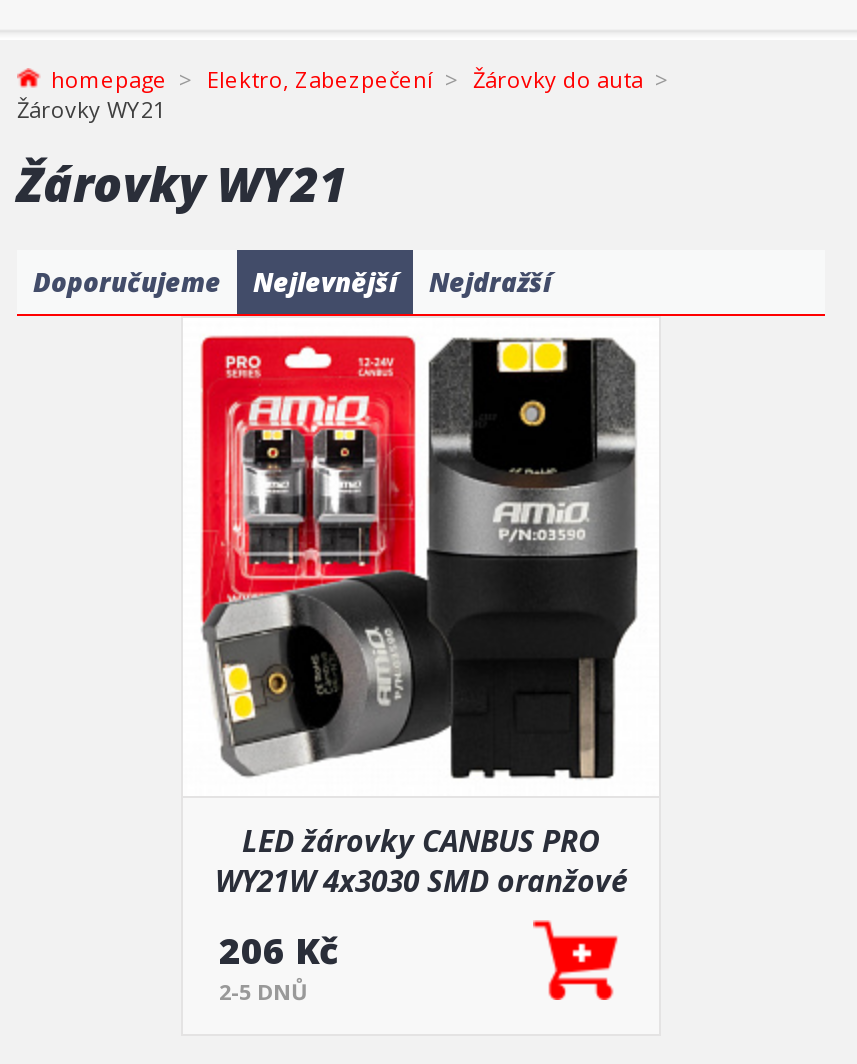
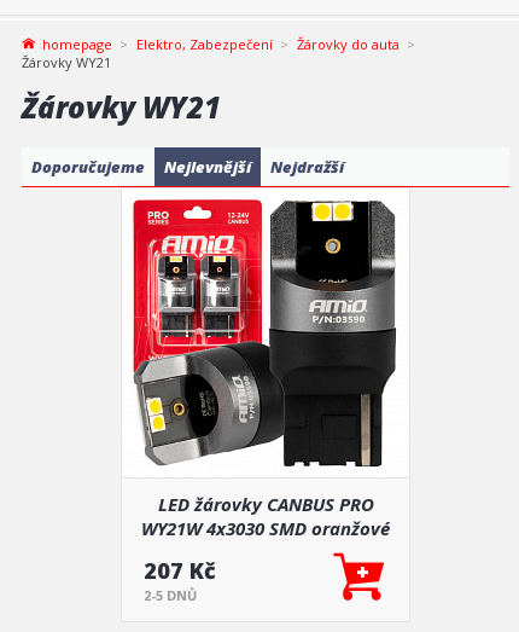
- 206 Kč
+ 207 Kč
